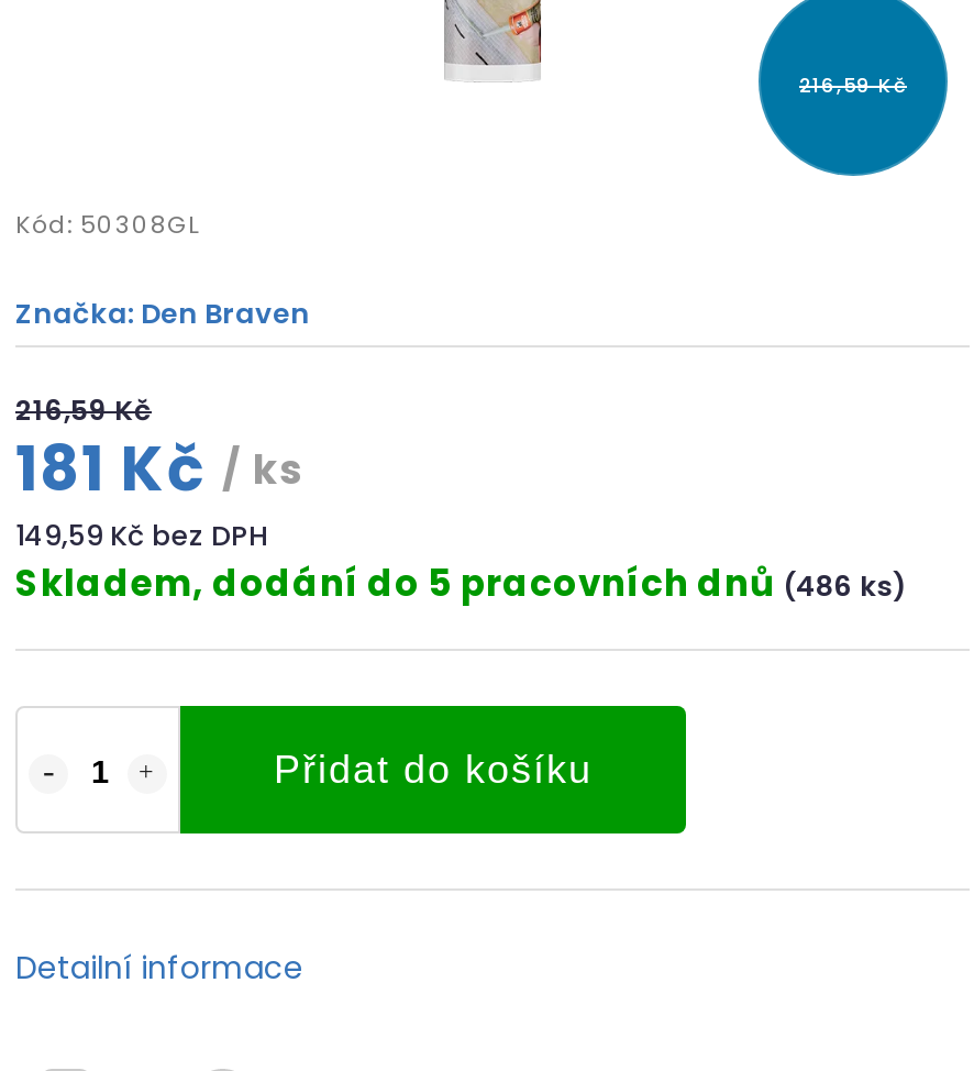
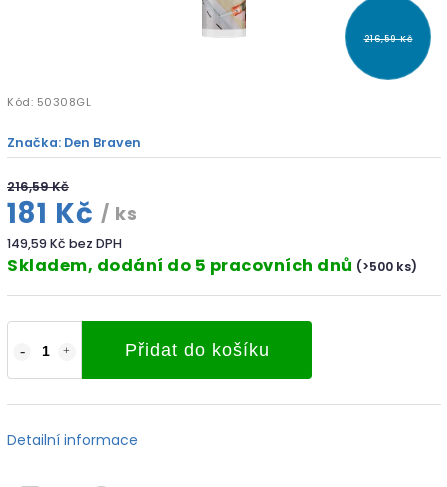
- Skladem, dodání do 5 pracovních dnů (486 ks)
+ Skladem, dodání do 5 pracovních dnů (>500 ks)
